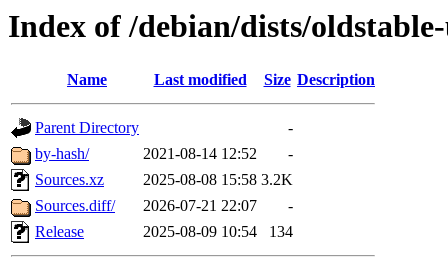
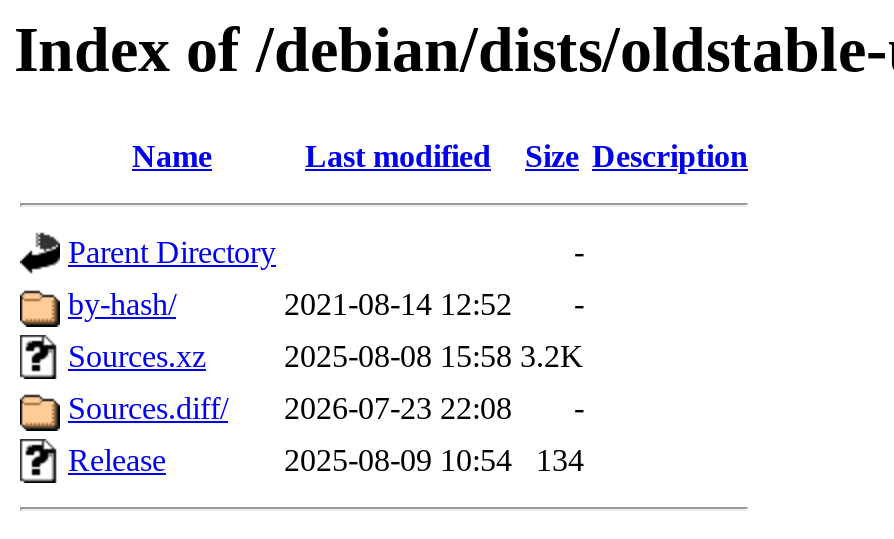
- 2026-07-21 22:07
+ 2026-07-23 22:08
